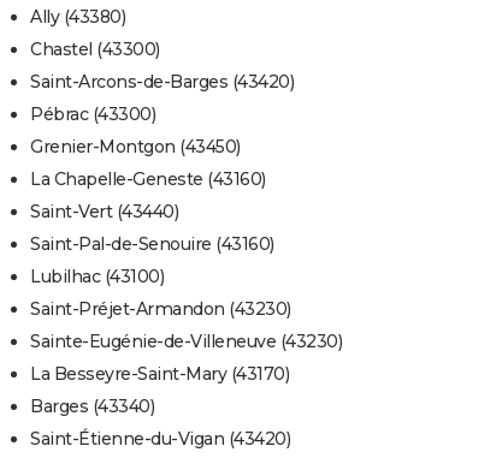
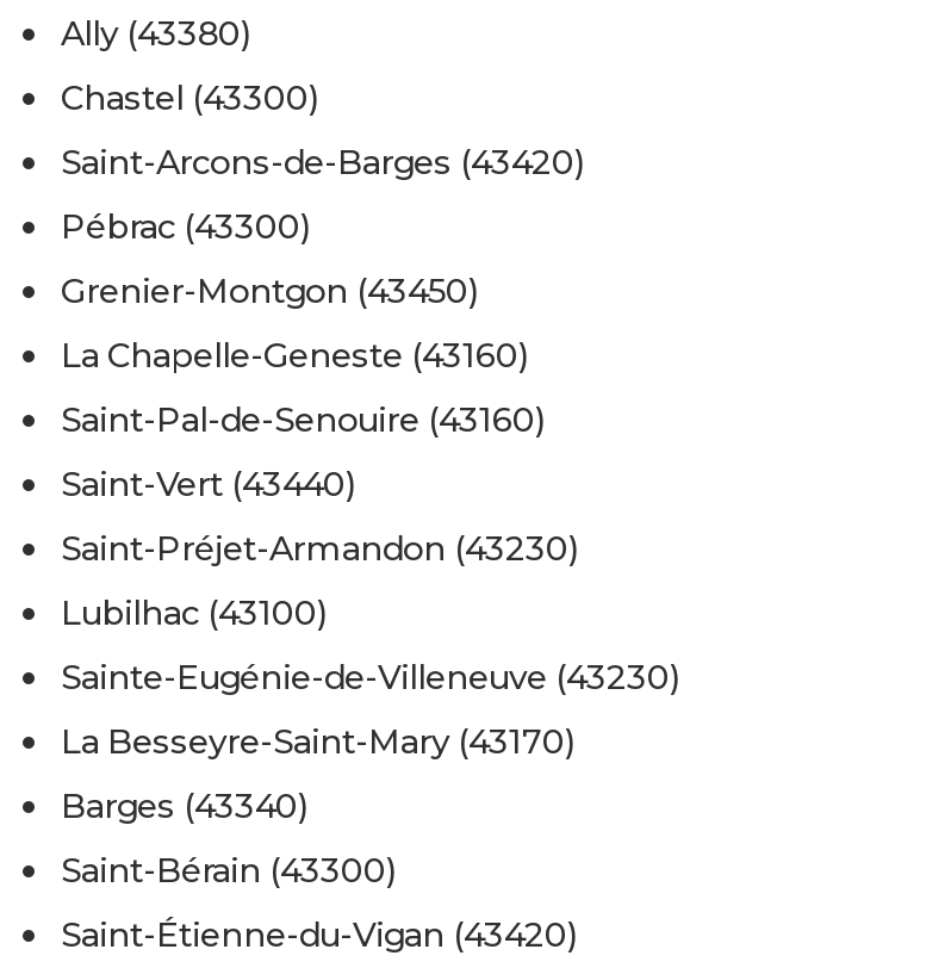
moved up: Saint-Pal-de-Senouire (43160)

moved up: Saint-Préjet-Armandon (43230)

+ Saint-Bérain (43300)
